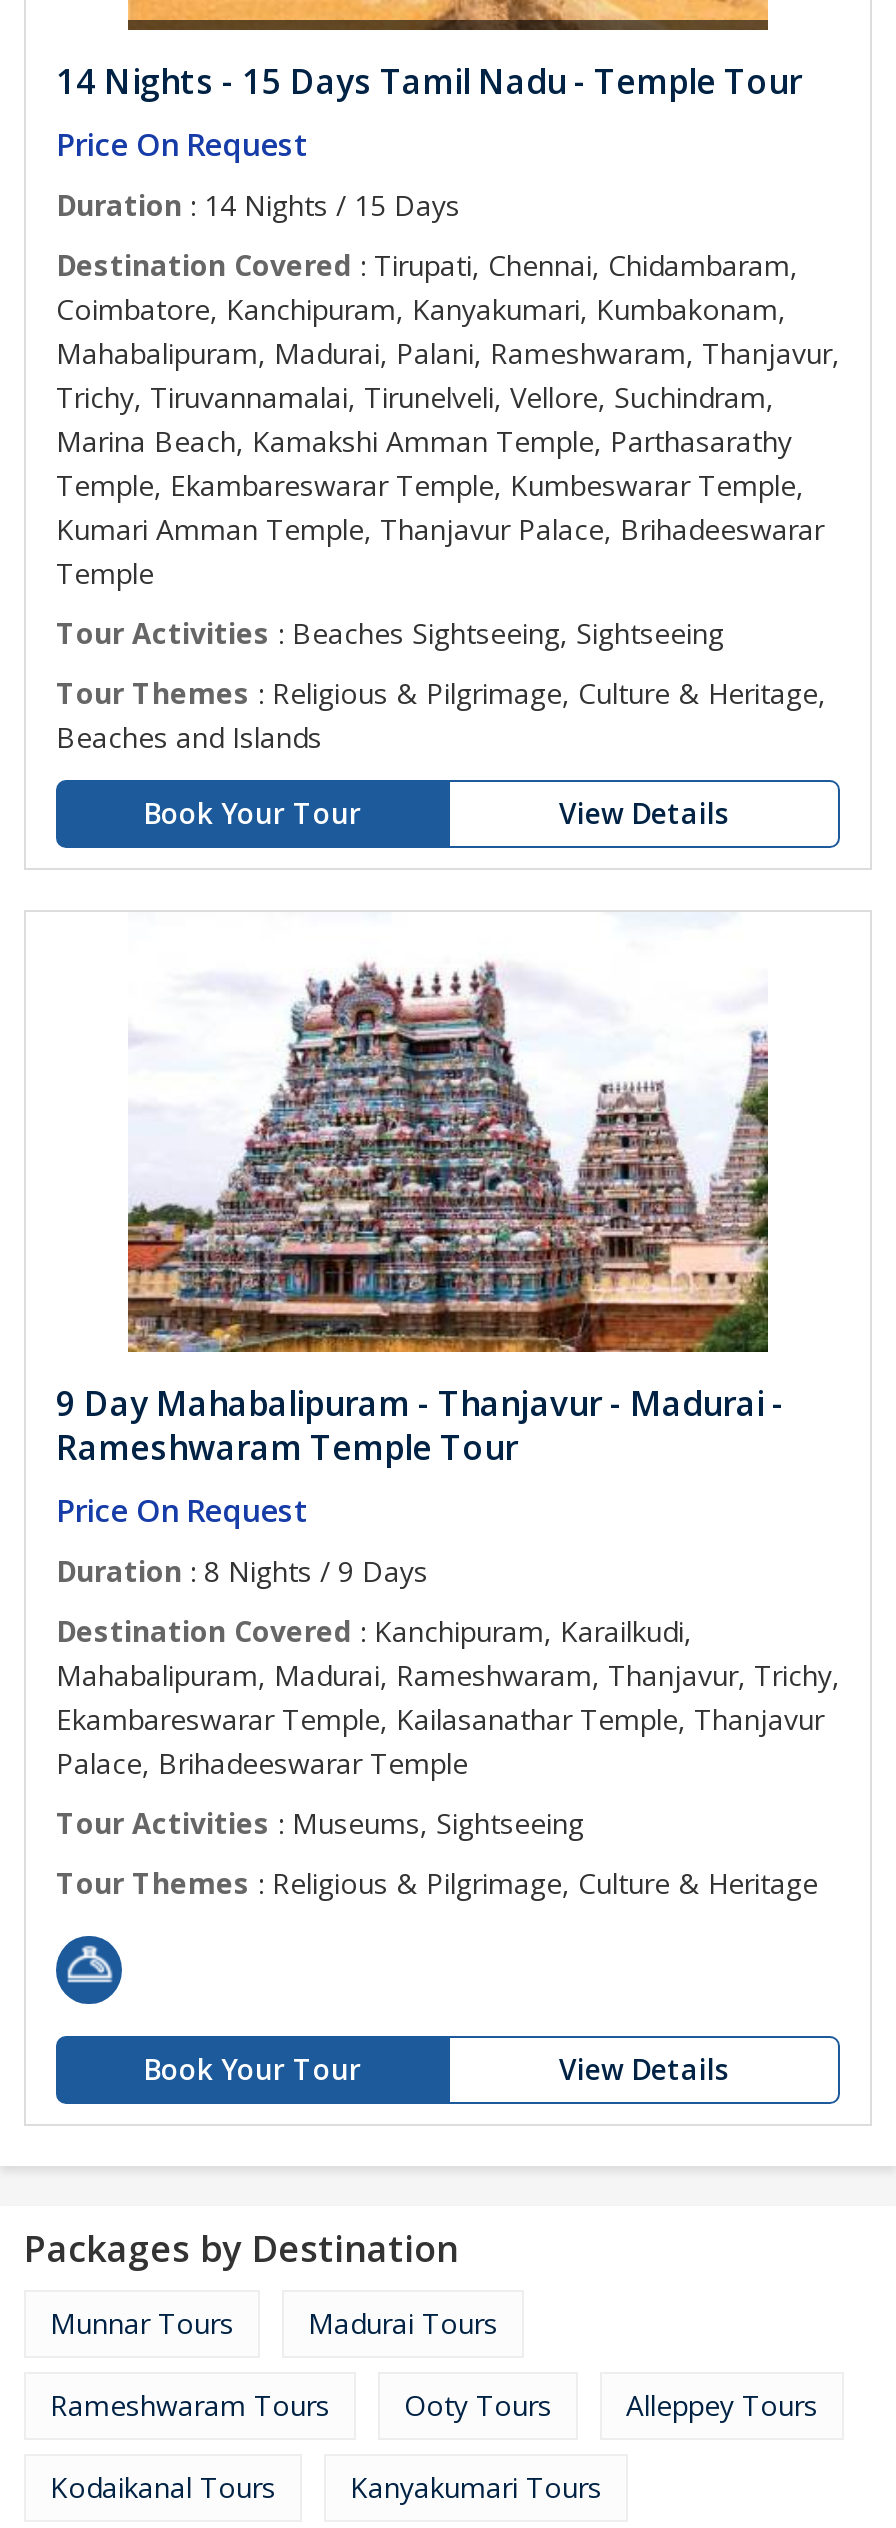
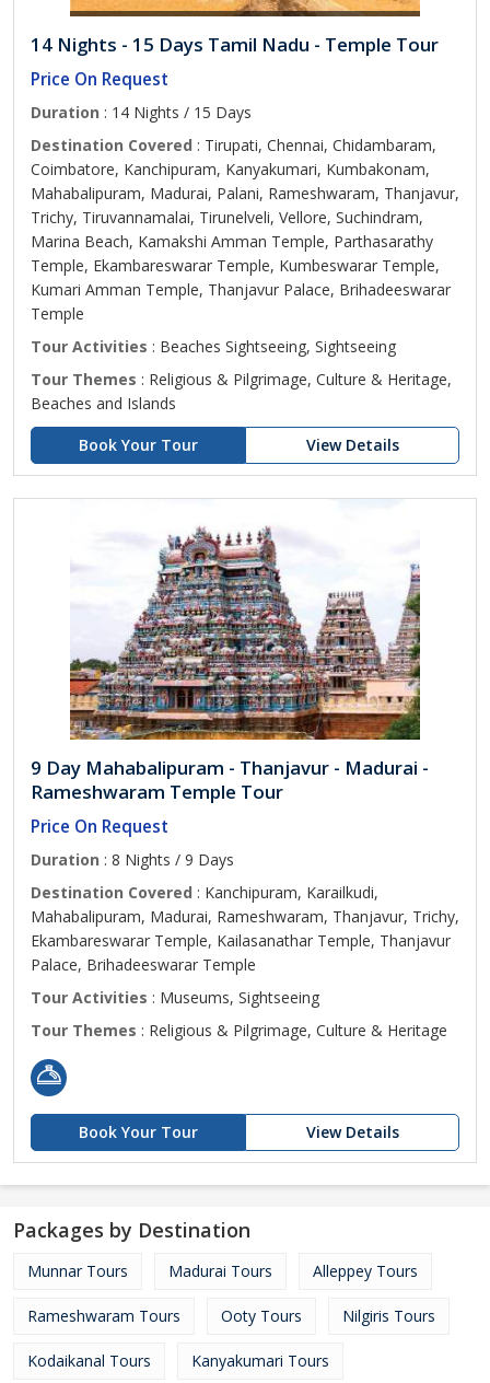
moved up: Alleppey Tours

+ Nilgiris Tours
